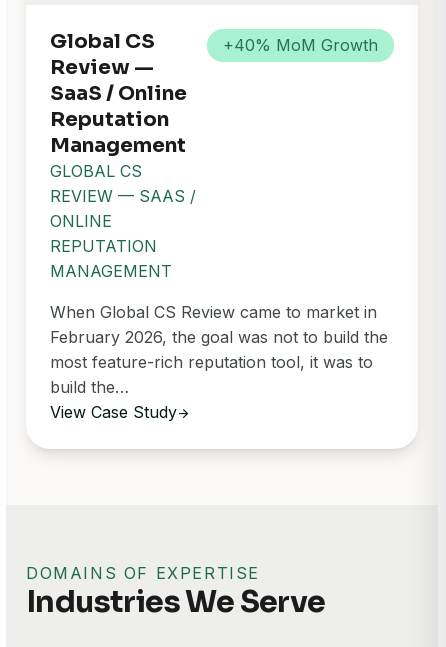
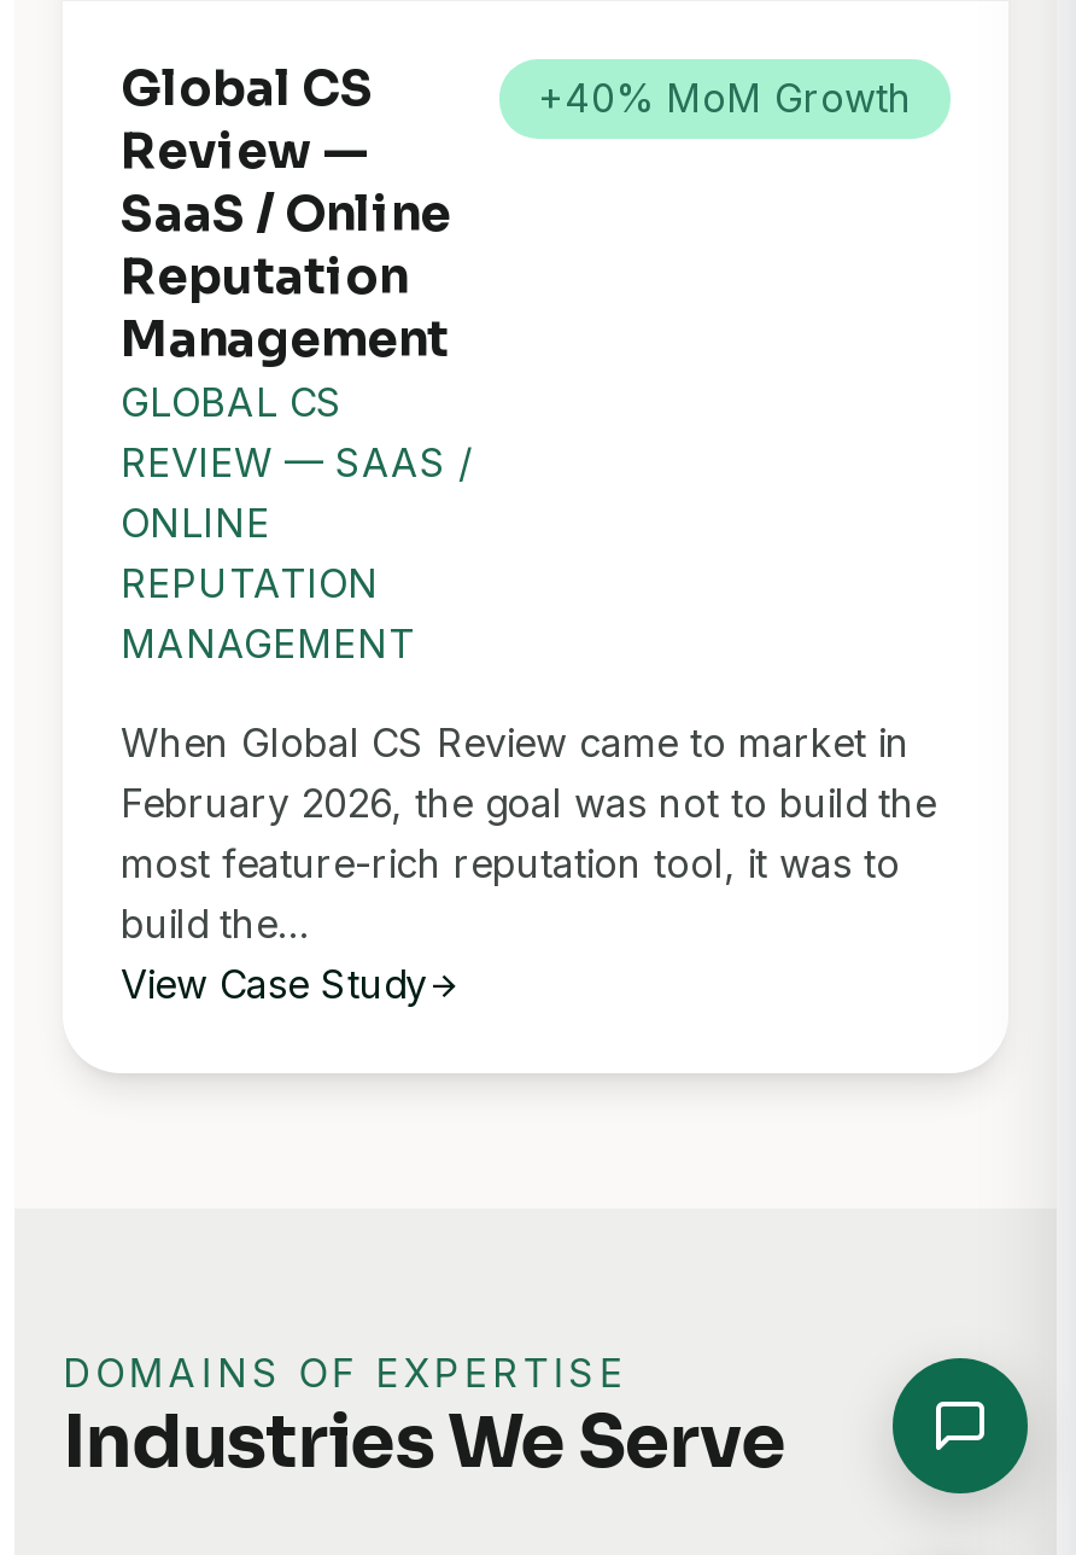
+ [image]
